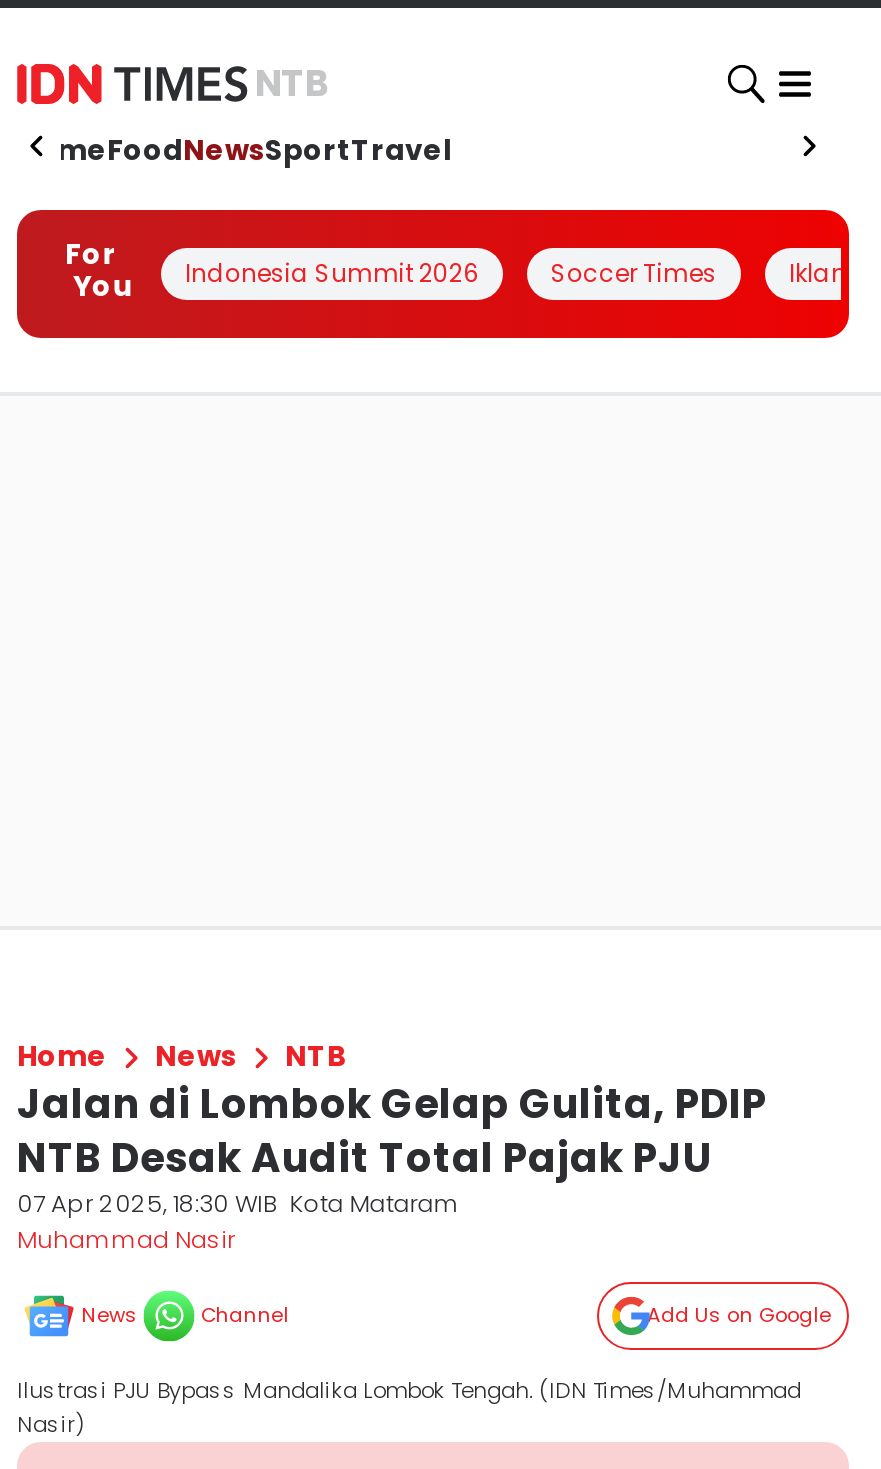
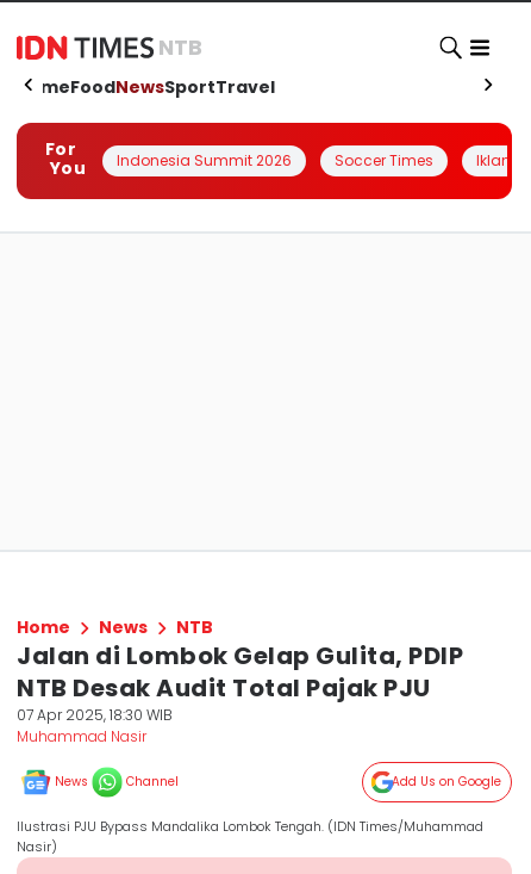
- 07 Apr 2025, 18:30 WIB Kota Mataram
+ 07 Apr 2025, 18:30 WIB
